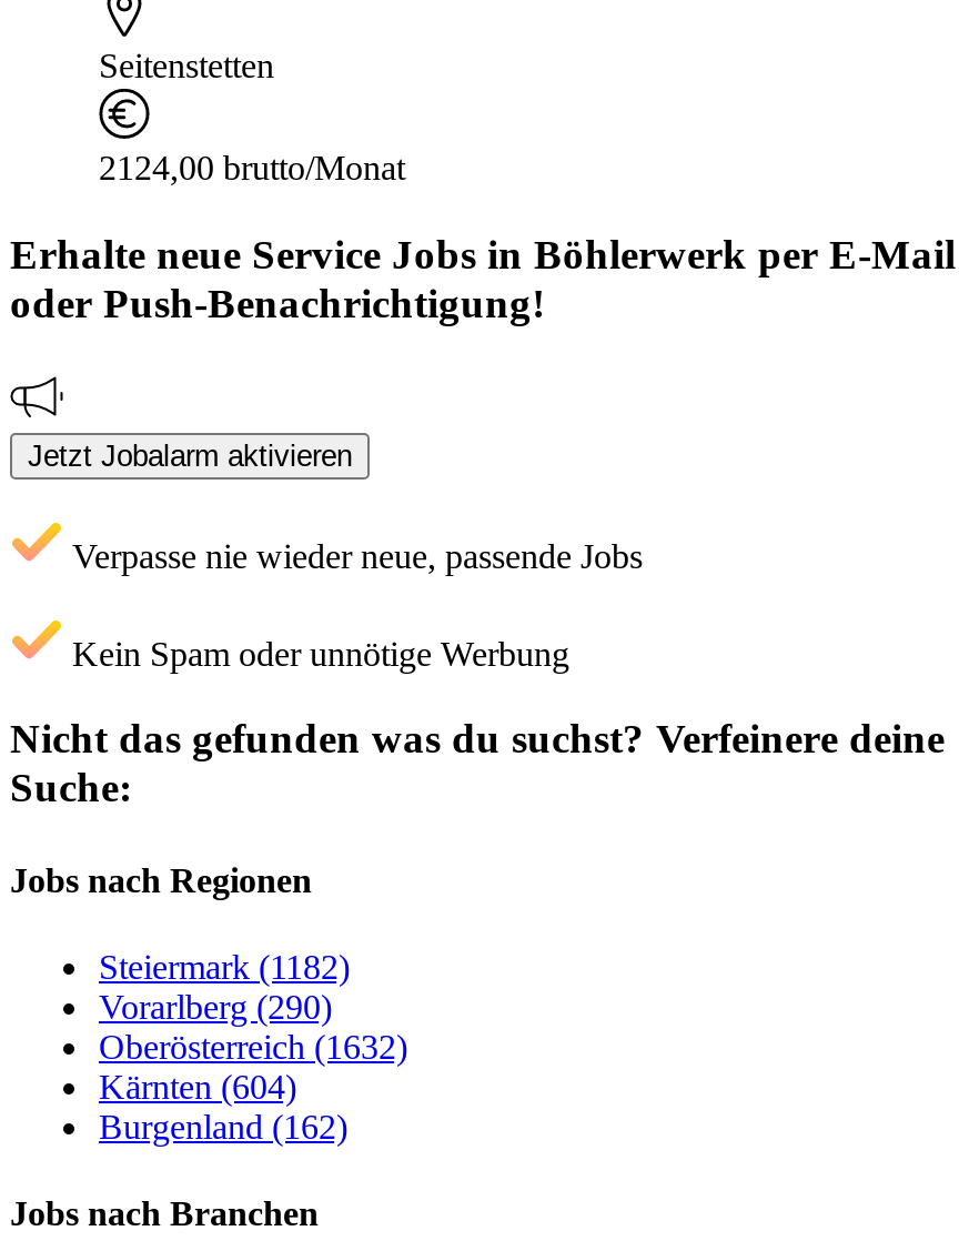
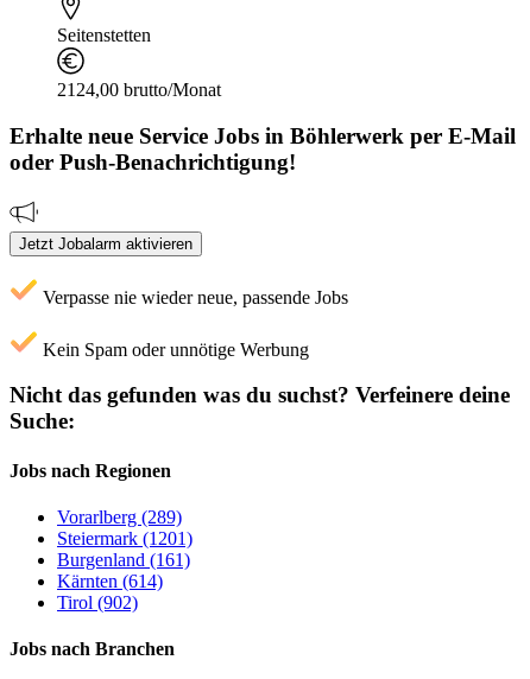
- Steiermark (1182)
- Vorarlberg (290)
- Oberösterreich (1632)
- Kärnten (604)
- Burgenland (162)
+ Vorarlberg (289)
+ Steiermark (1201)
+ Burgenland (161)
+ Kärnten (614)
+ Tirol (902)
